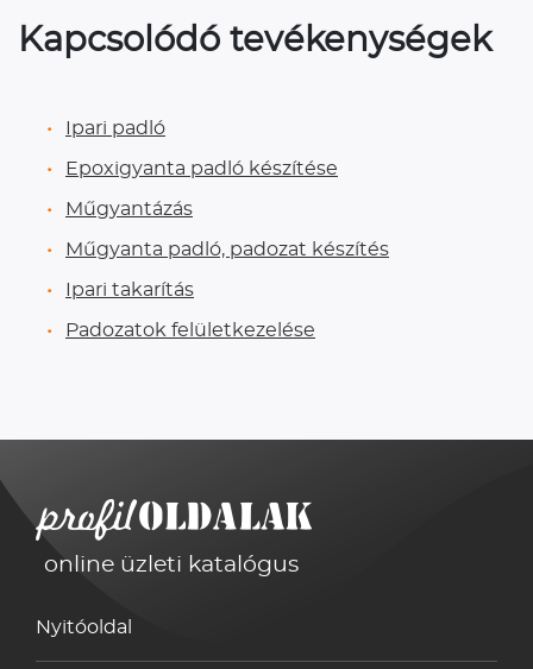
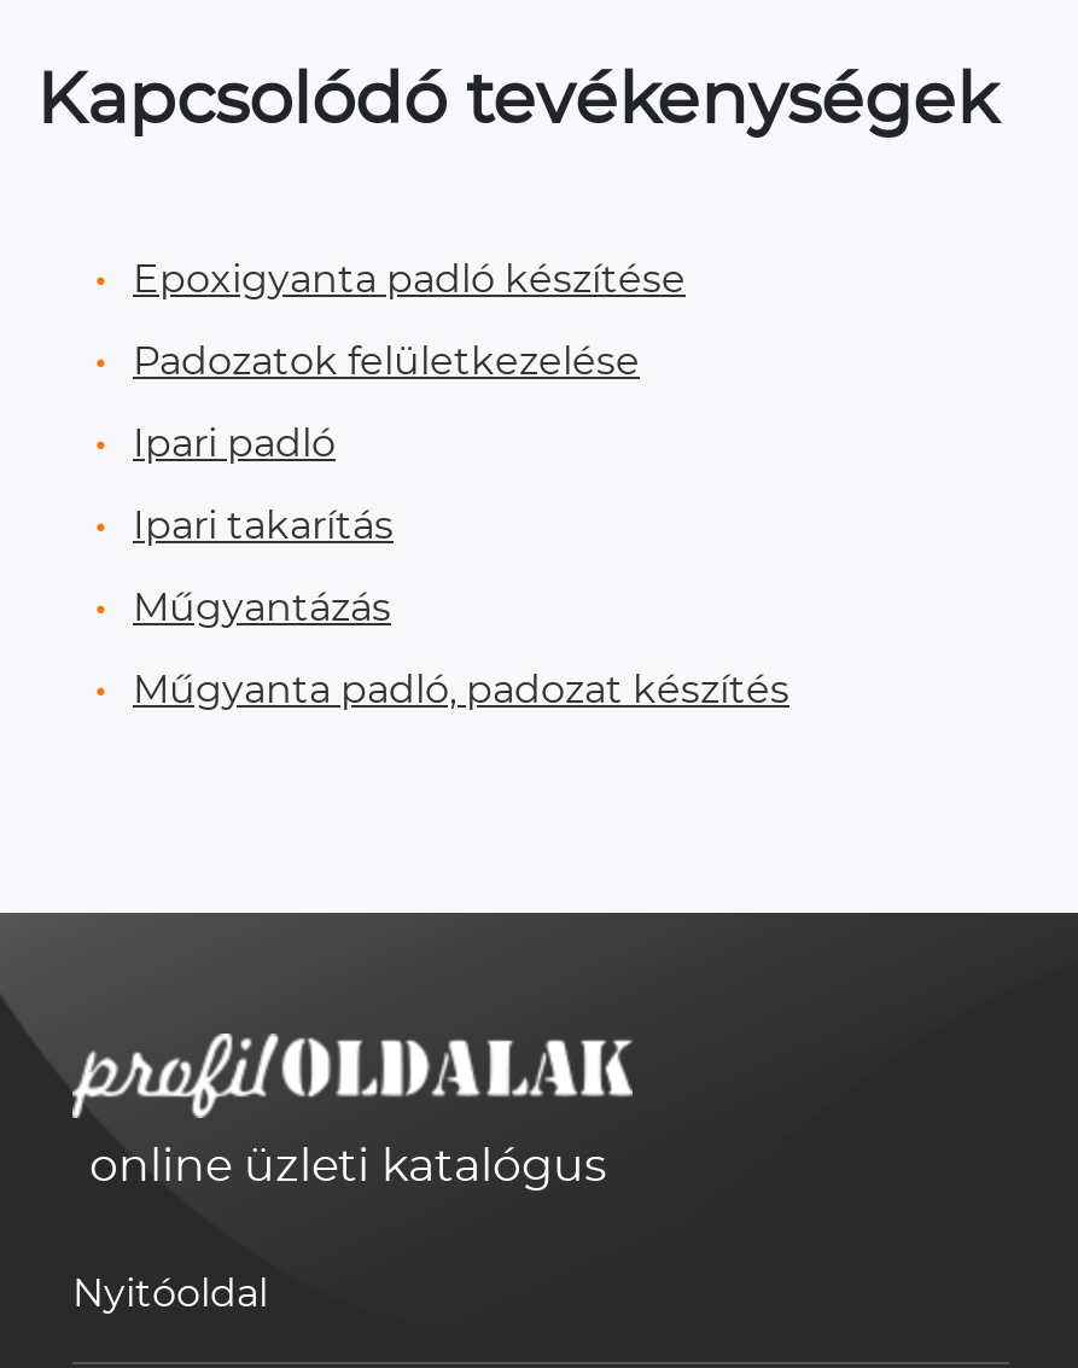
moved down: Ipari padló

moved up: Epoxigyanta padló készítése

moved down: Műgyantázás | Műgyanta padló, padozat készítés

moved up: Ipari takarítás

moved up: Padozatok felületkezelése
